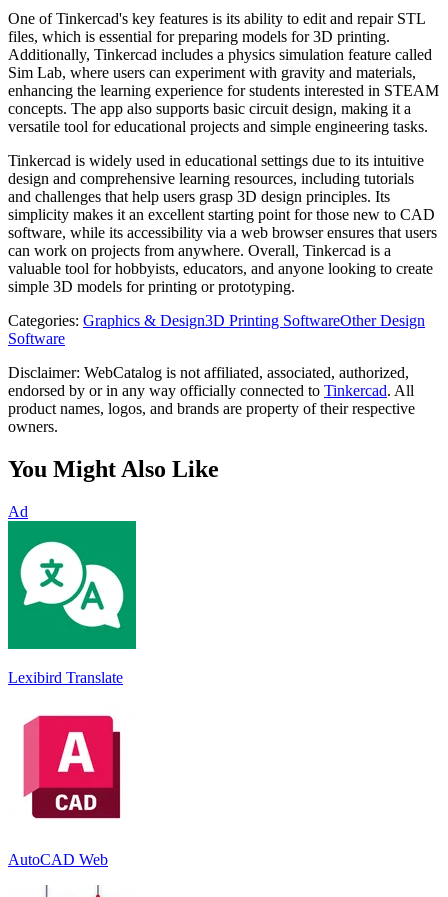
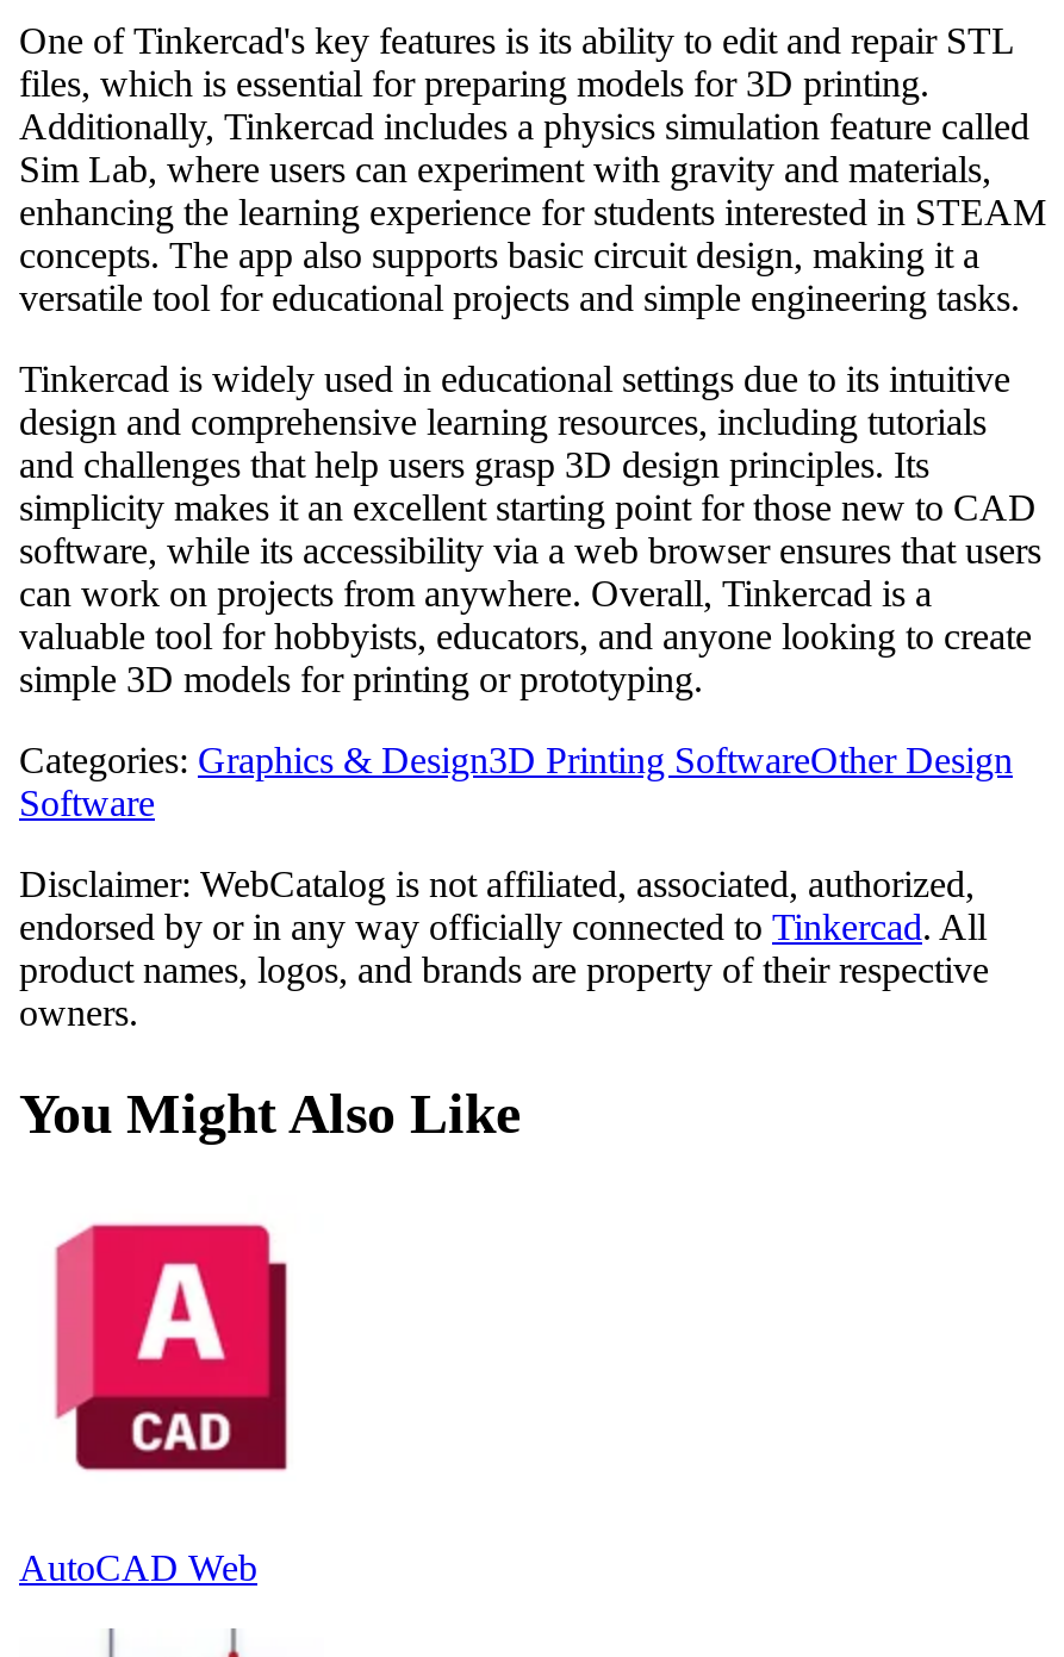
- [image]
- Ad

- Lexibird Translate
